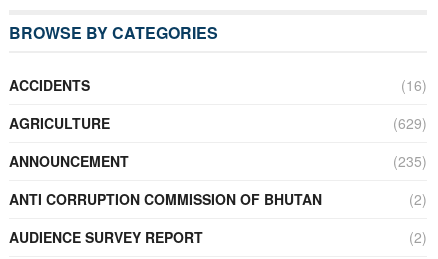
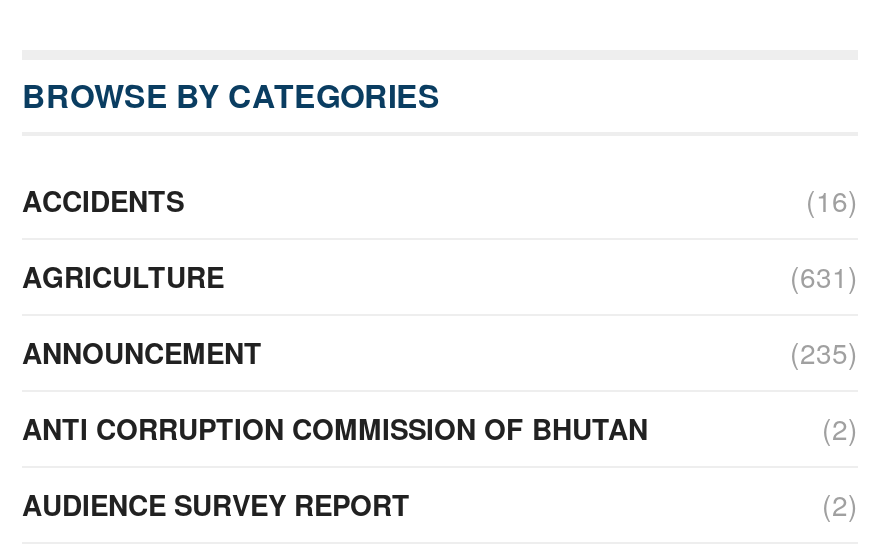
- (629)
+ (631)
